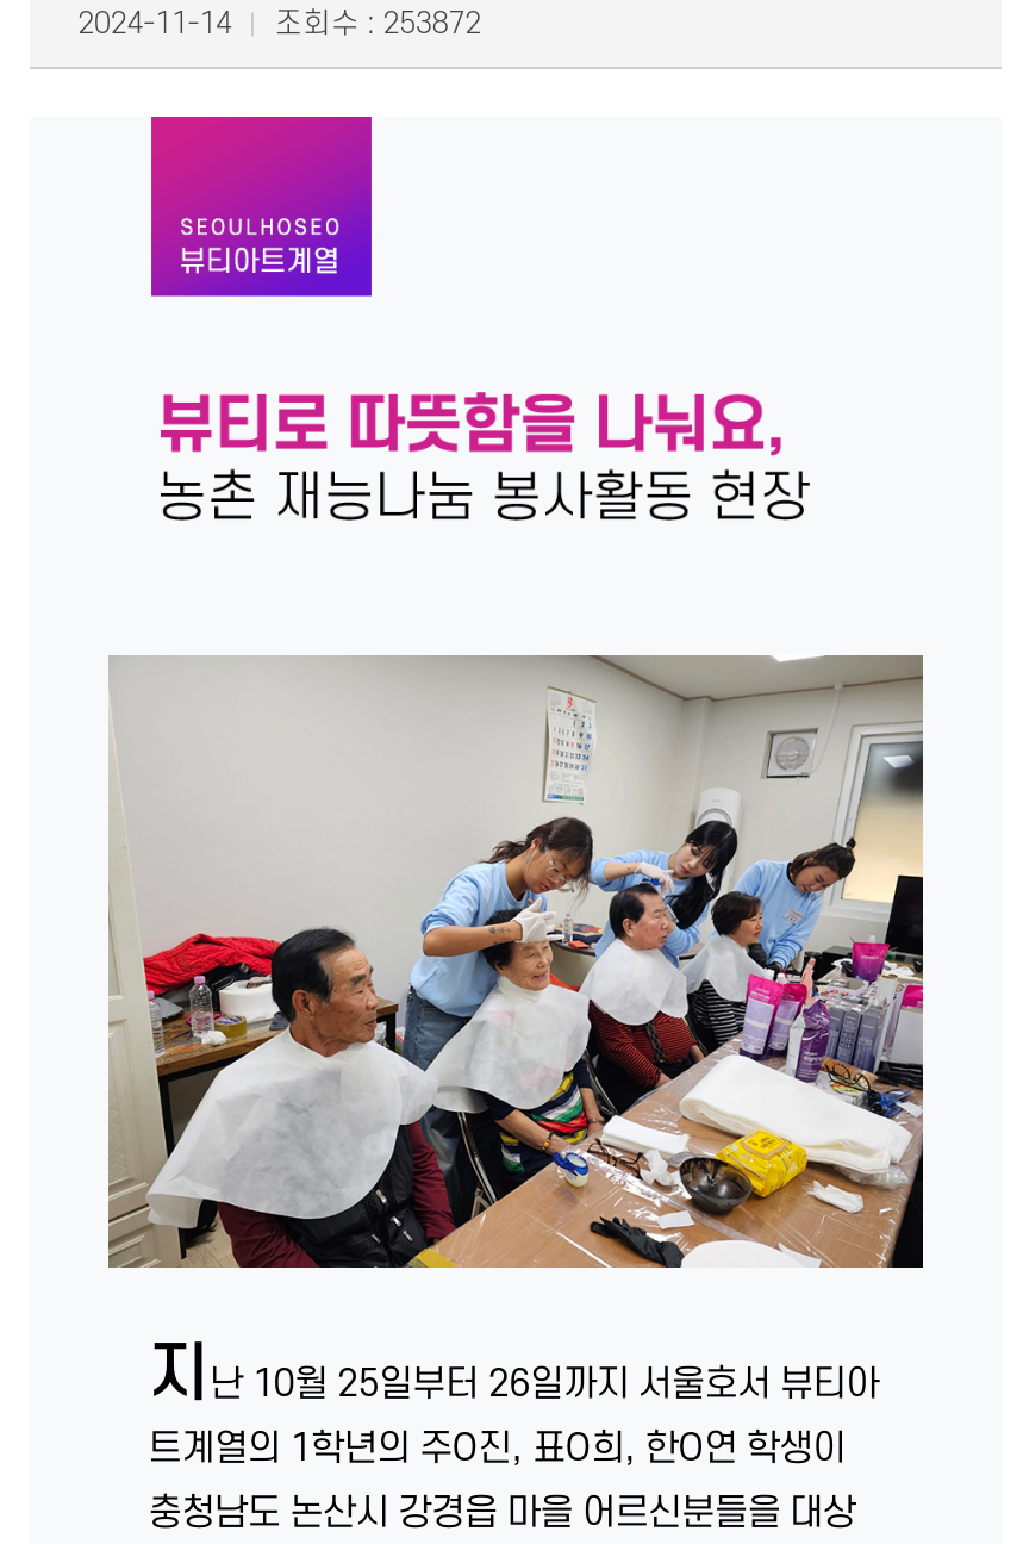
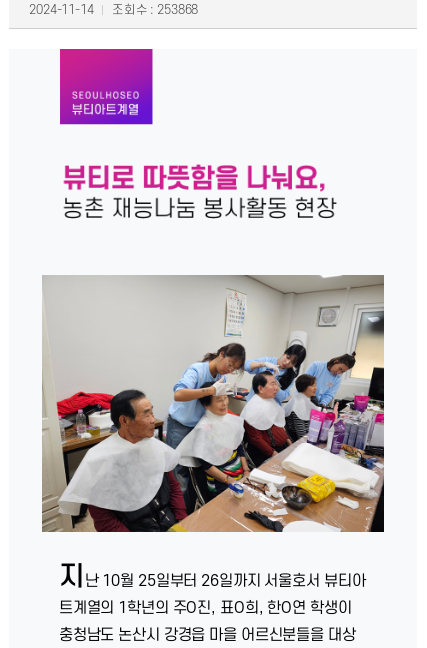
- 2024-11-14 조회수 : 253872
+ 2024-11-14 조회수 : 253868
